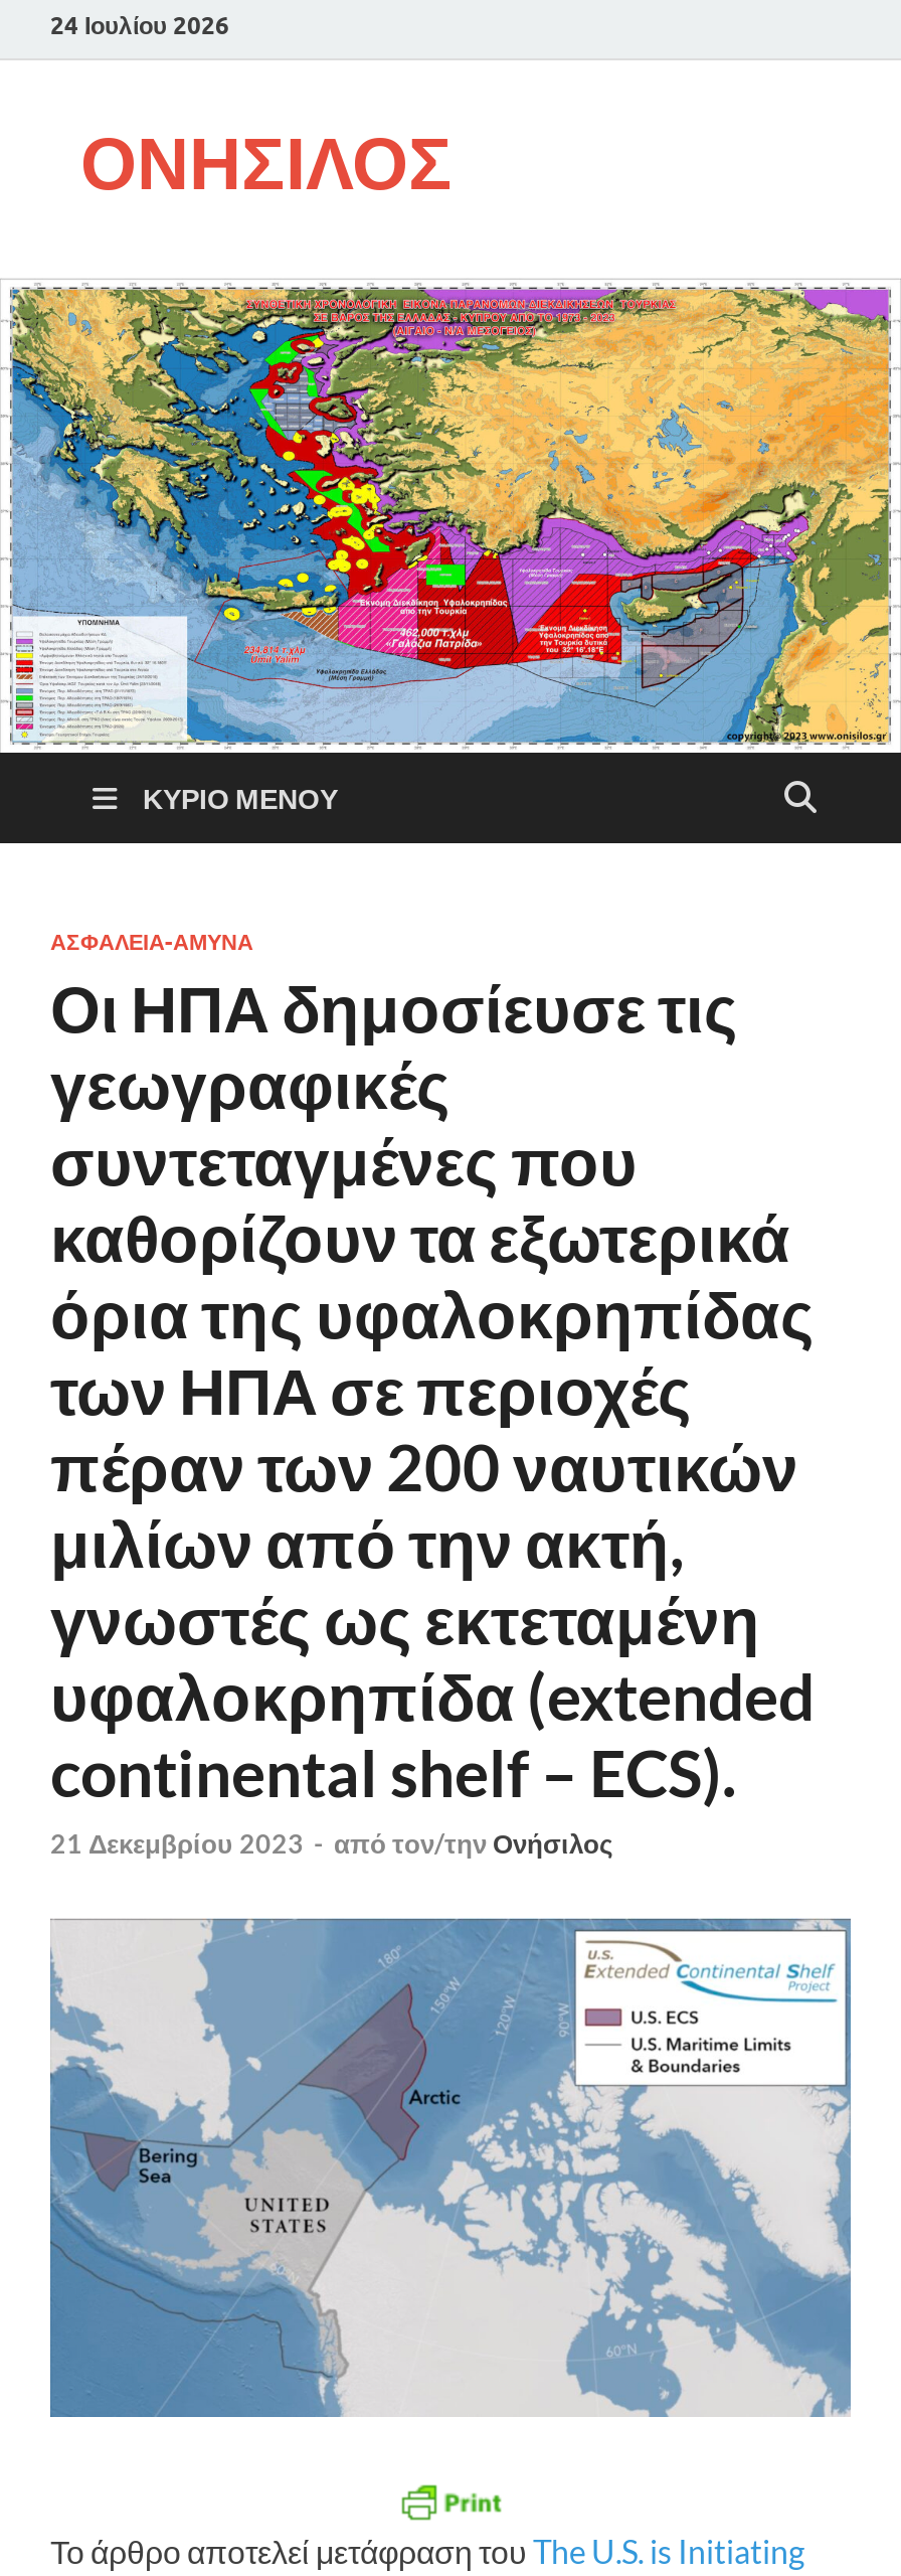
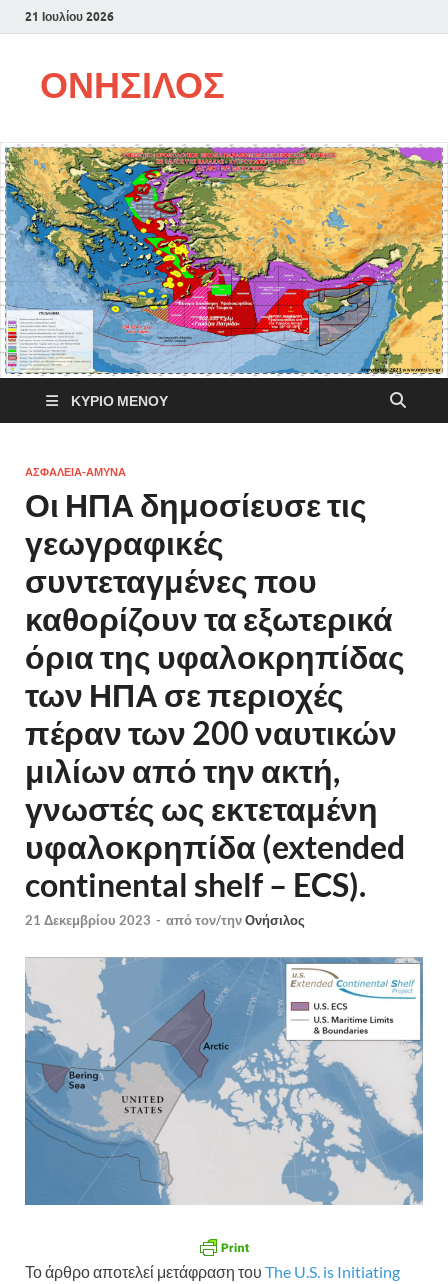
- 24 Ιουλίου 2026
+ 21 Ιουλίου 2026
